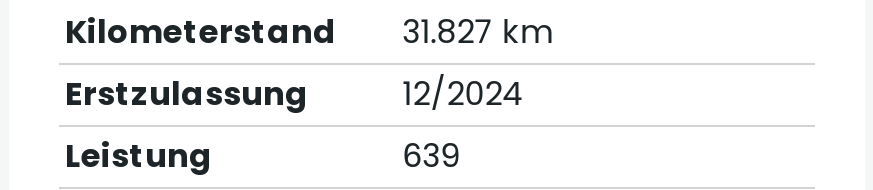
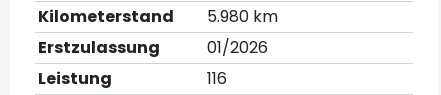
- Kilometerstand 31.827 km
+ Kilometerstand 5.980 km

- 12/2024
+ 01/2026

- 639
+ 116
